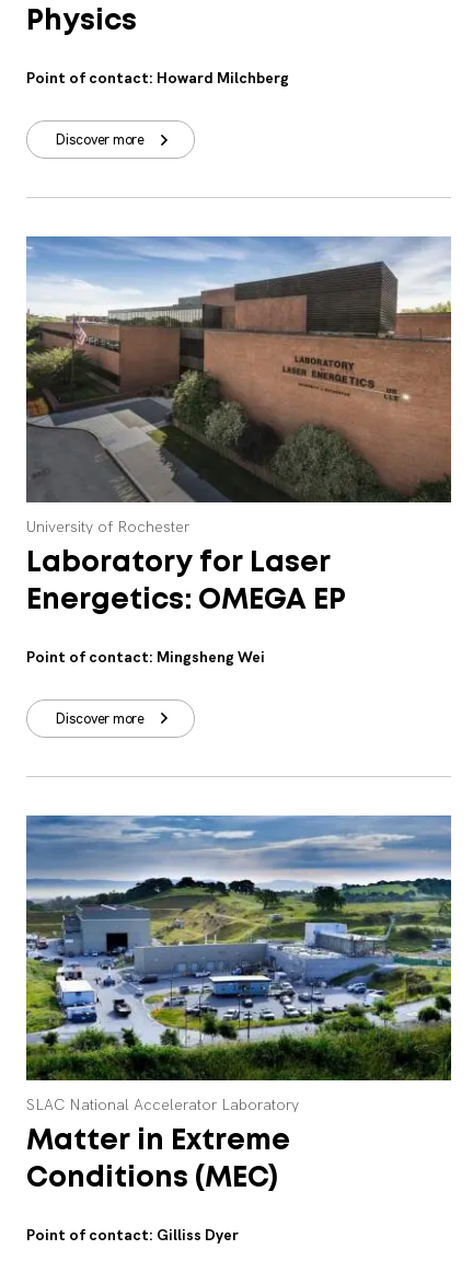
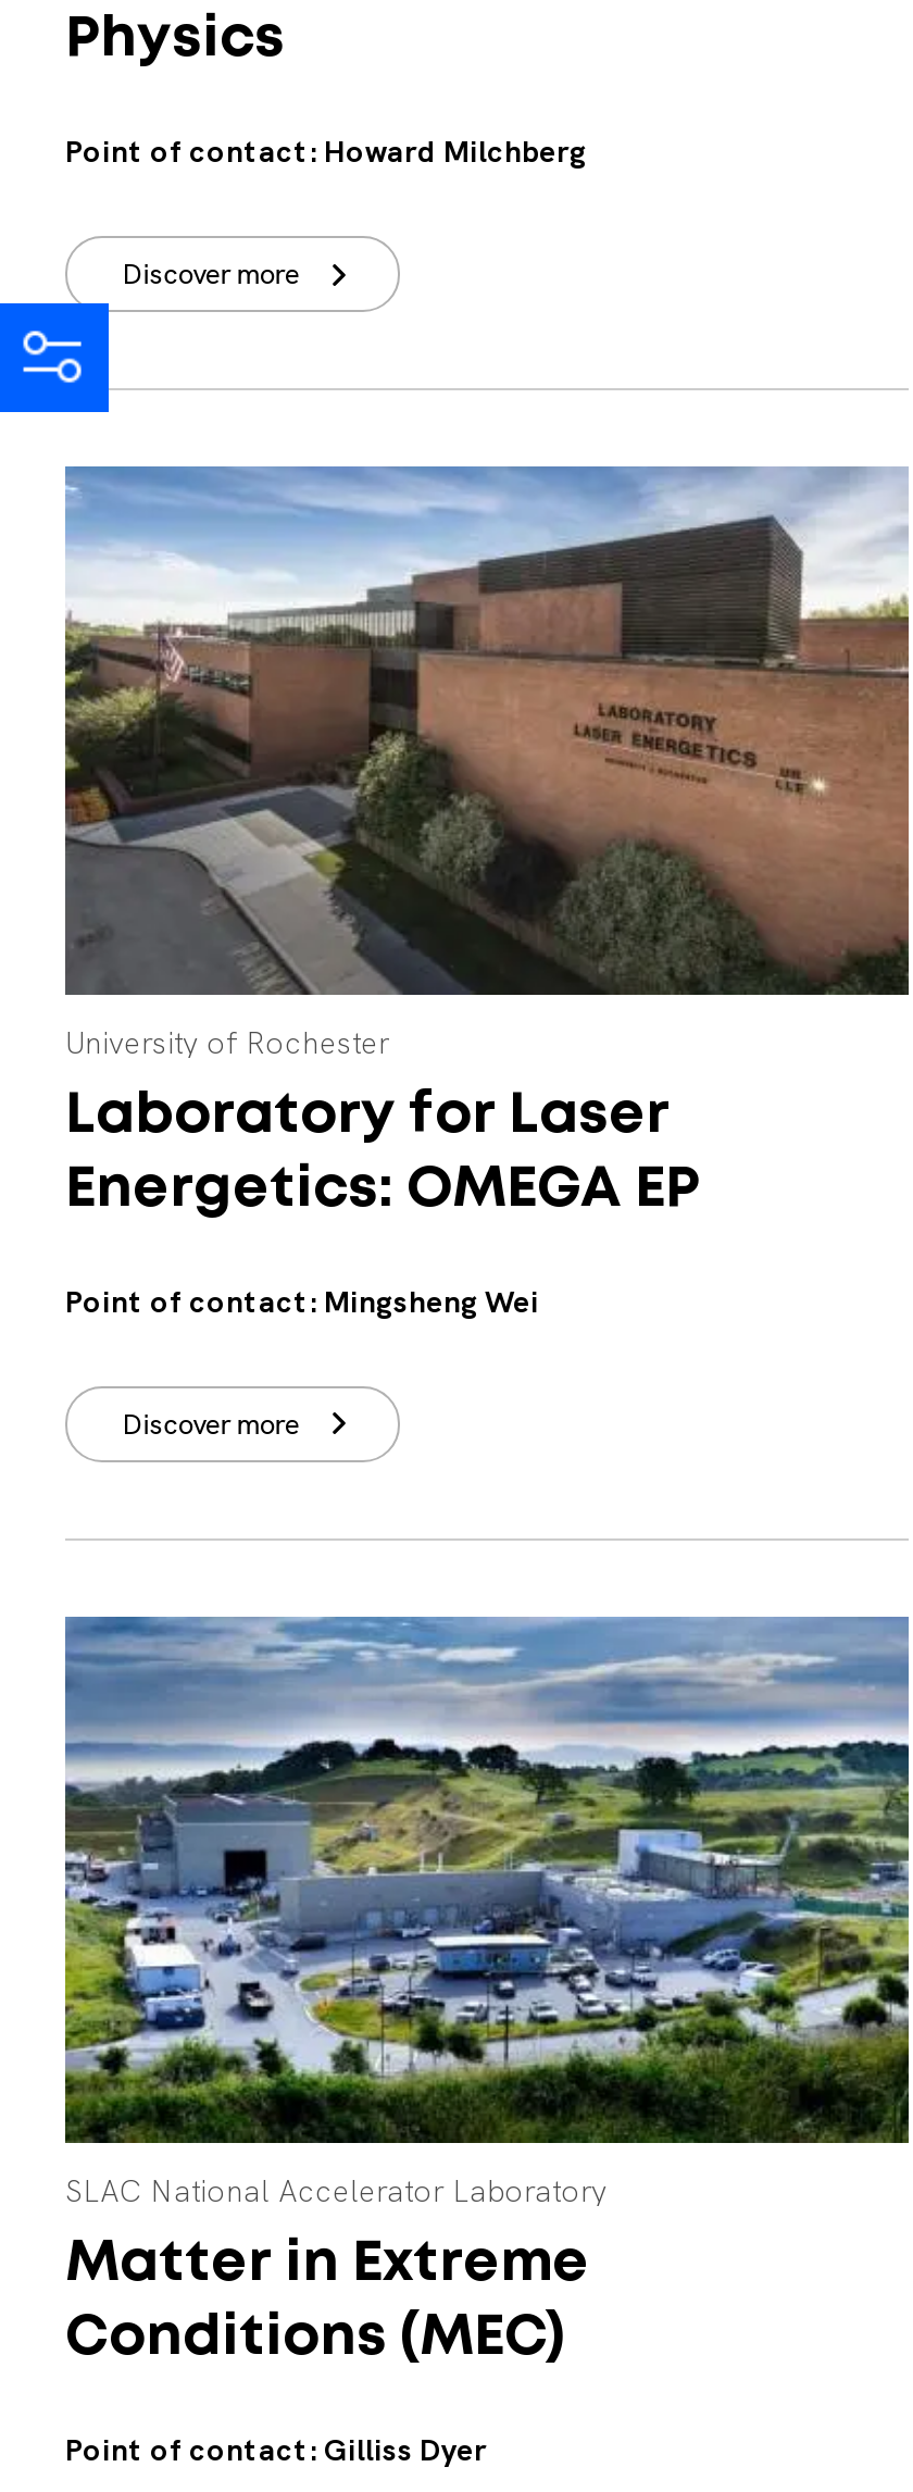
+ [image]
